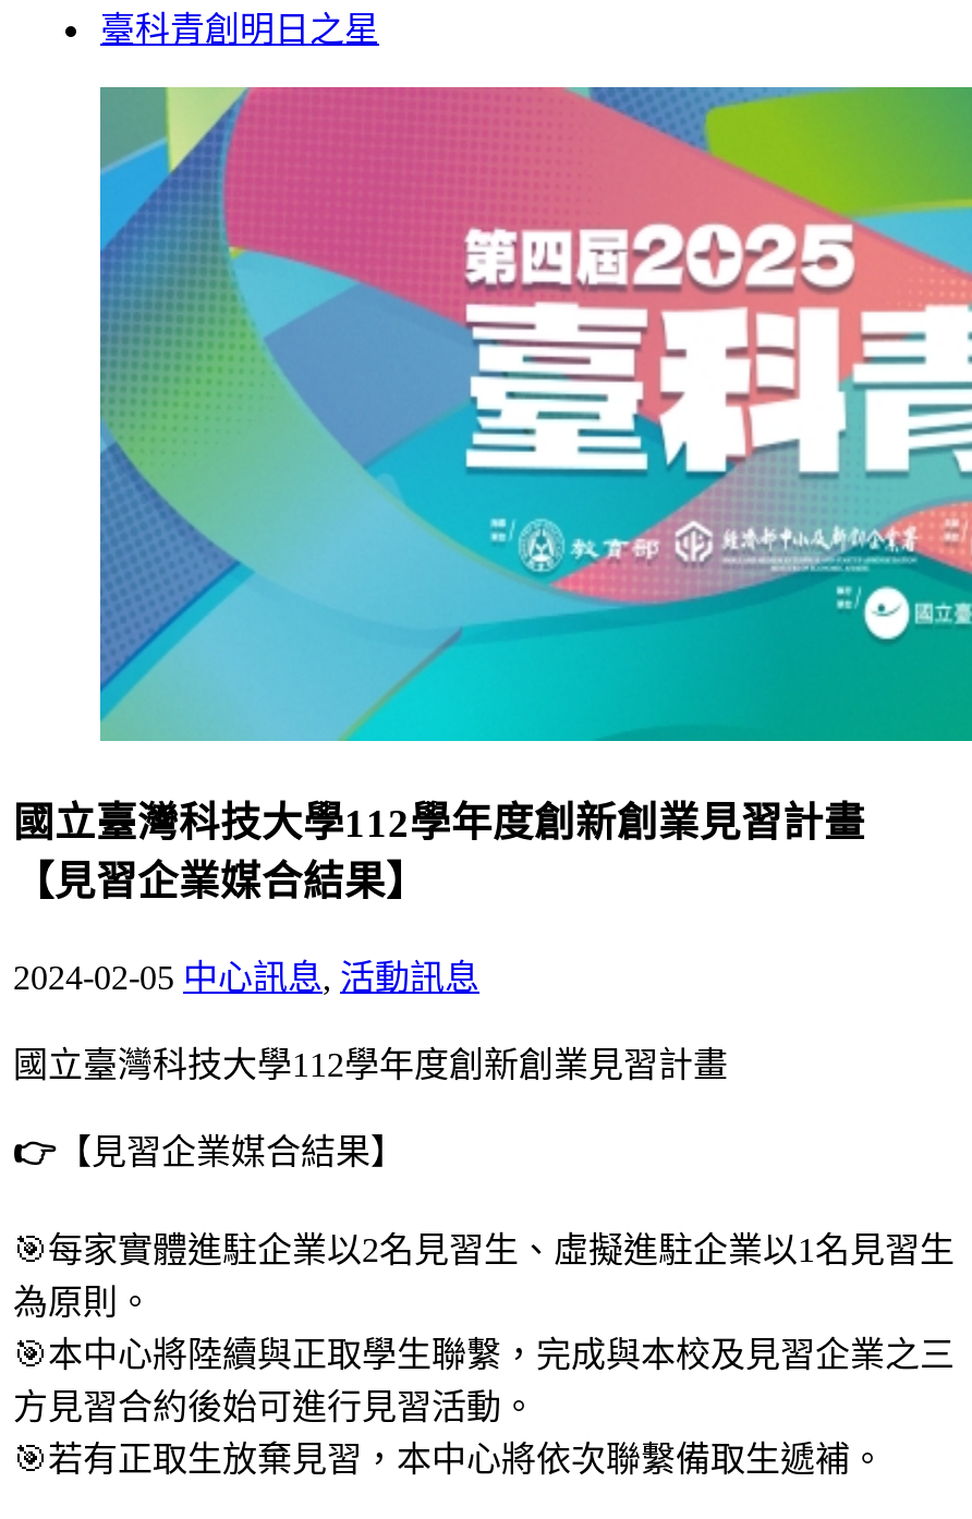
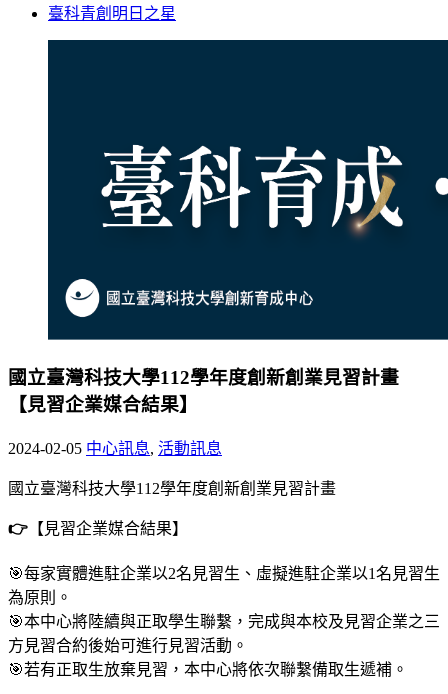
- [image]
+ [image]
